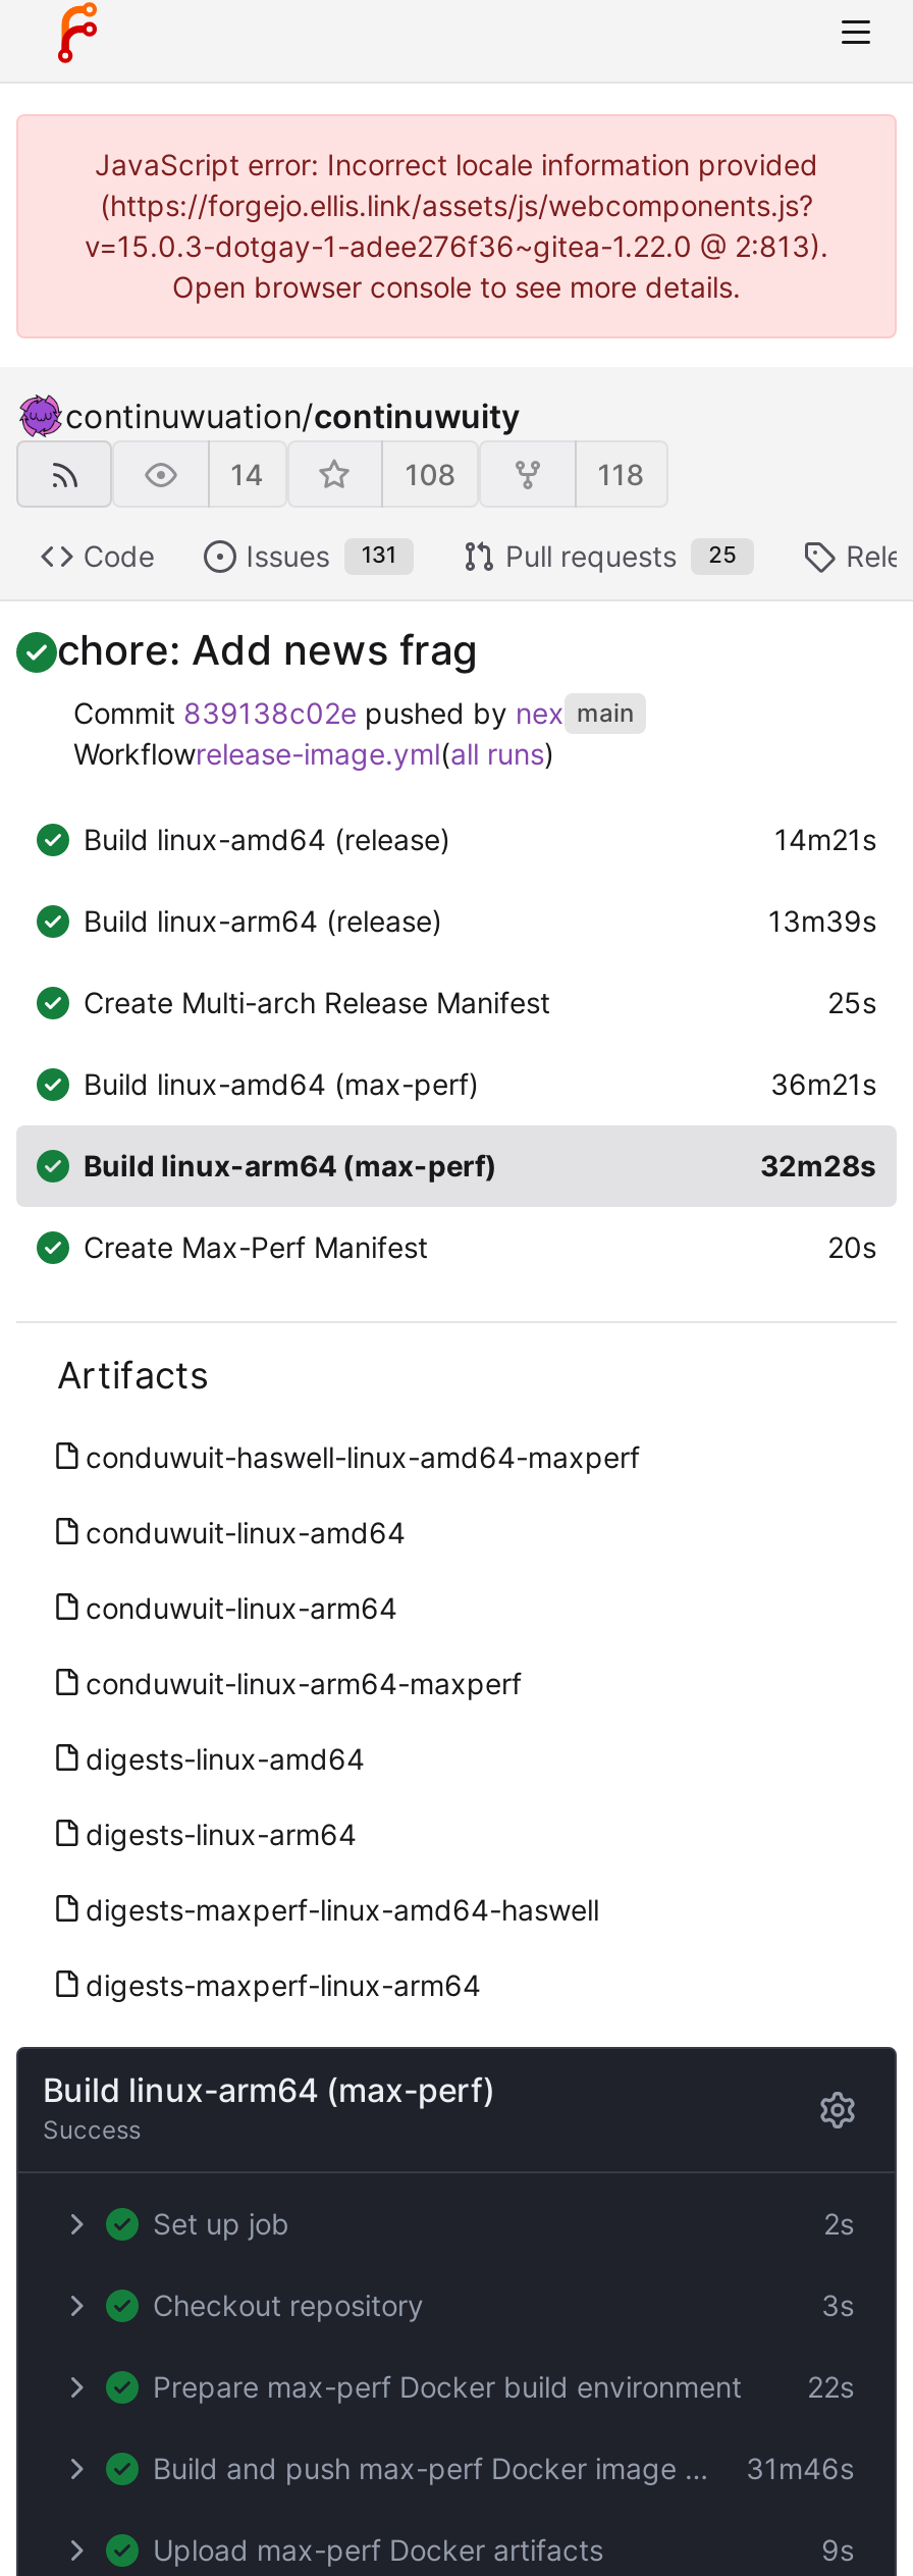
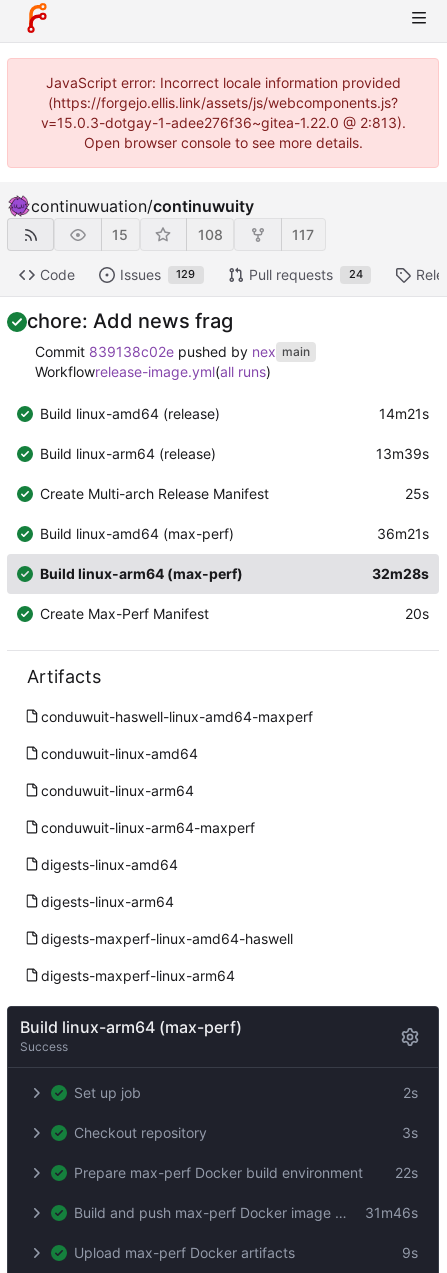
- 14
+ 15

- 118
+ 117

- Issues 131
+ Issues 129

- Pull requests 25
+ Pull requests 24
